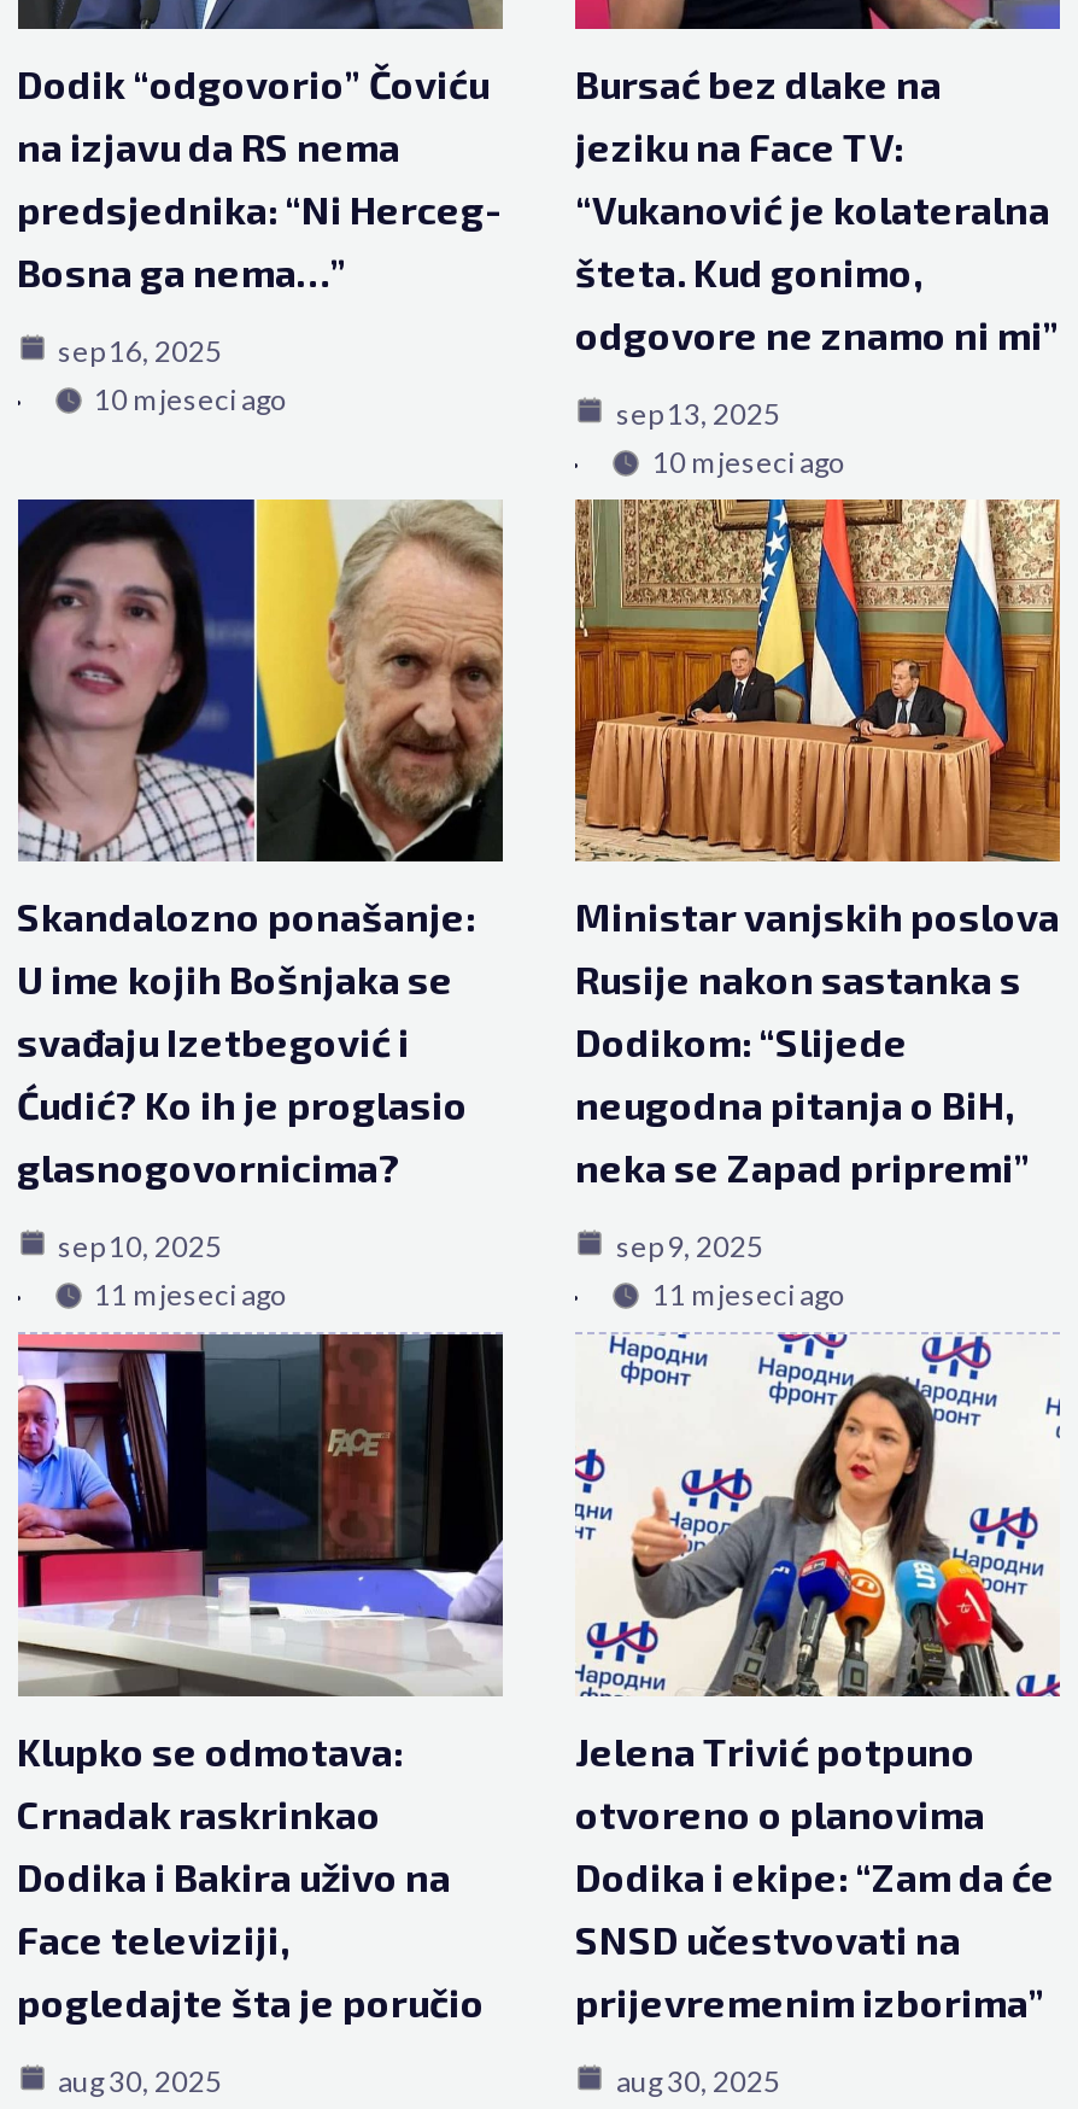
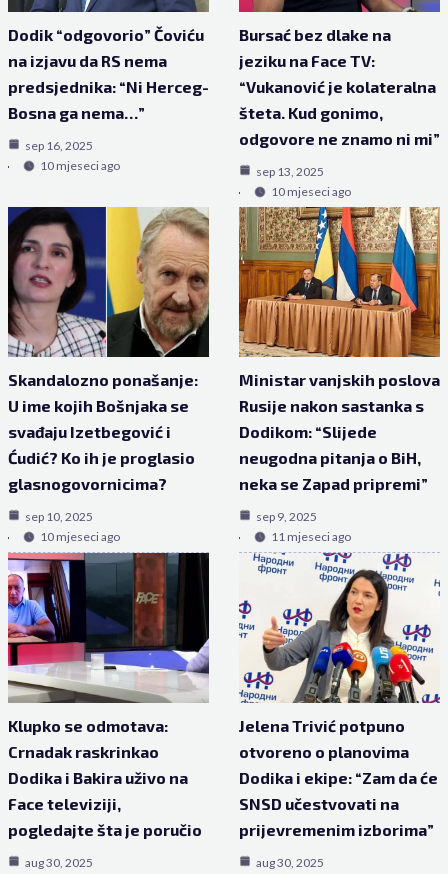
- 11 mjeseci ago
+ 10 mjeseci ago
